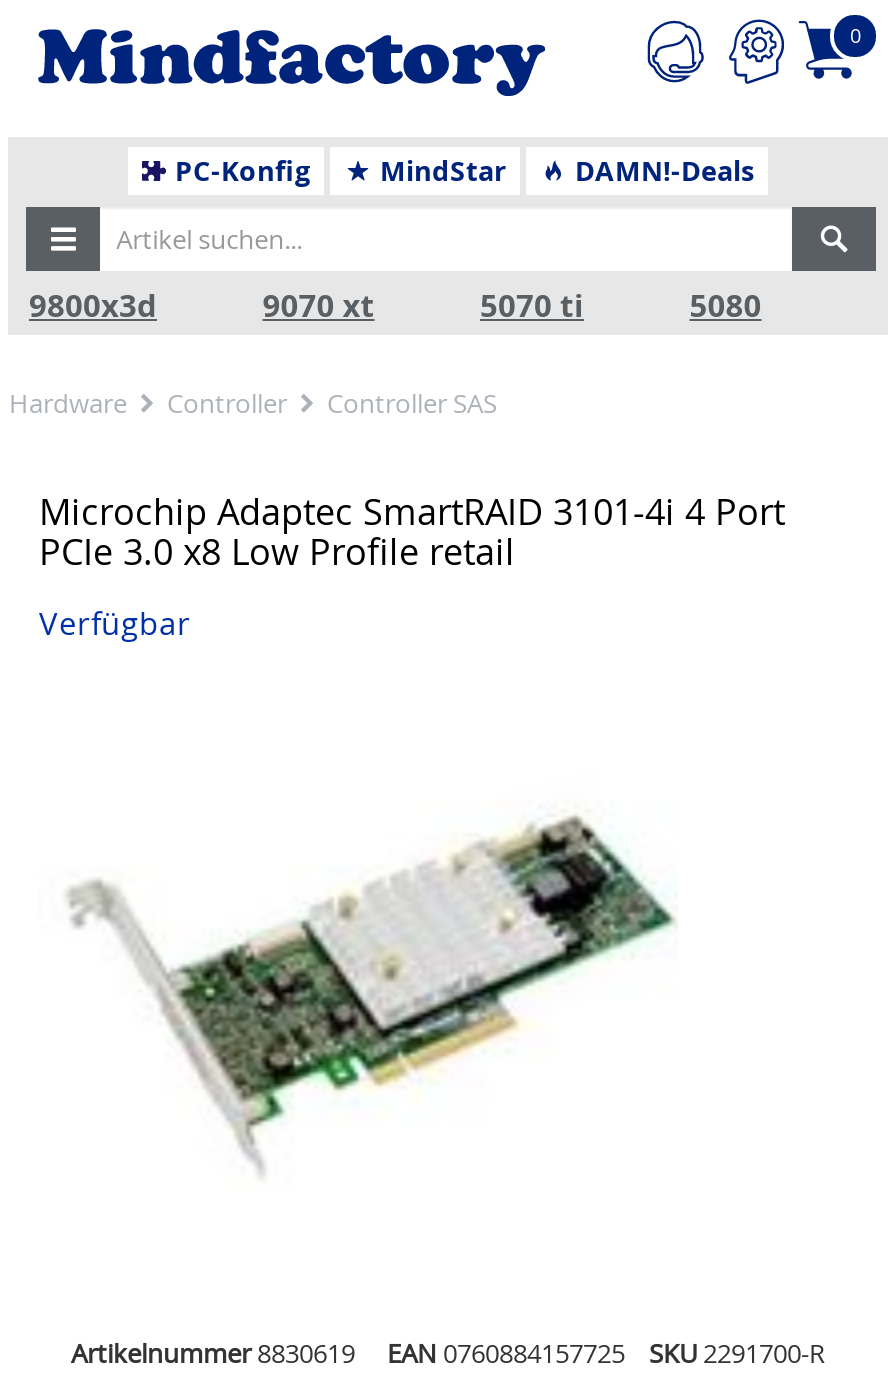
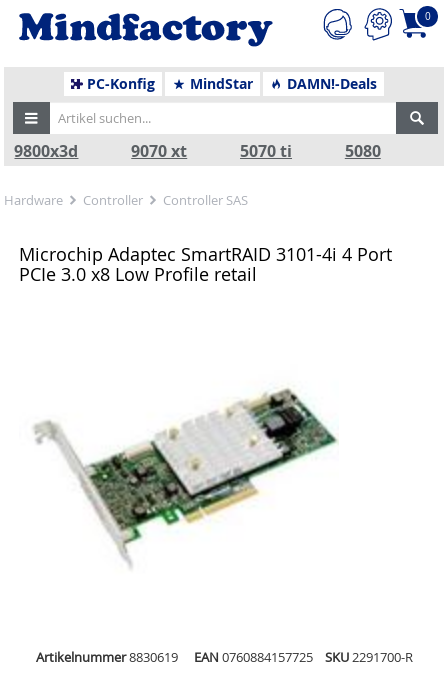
- Verfügbar
